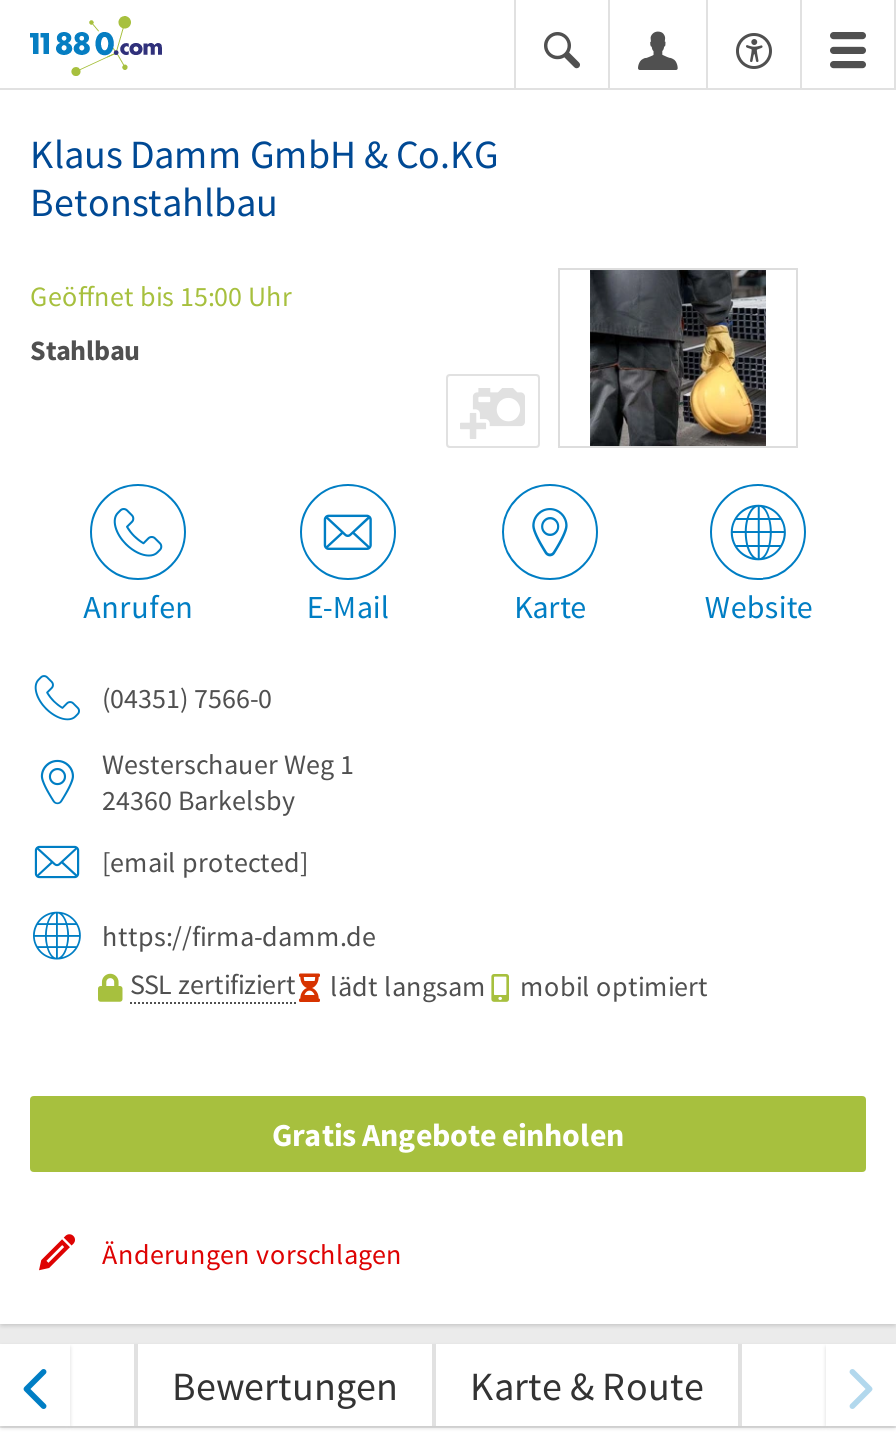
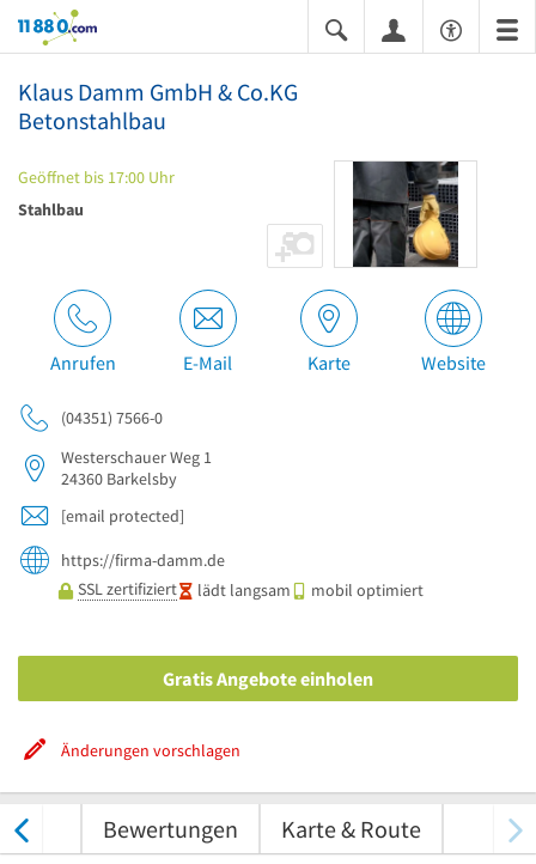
- Geöffnet bis 15:00 Uhr
+ Geöffnet bis 17:00 Uhr
